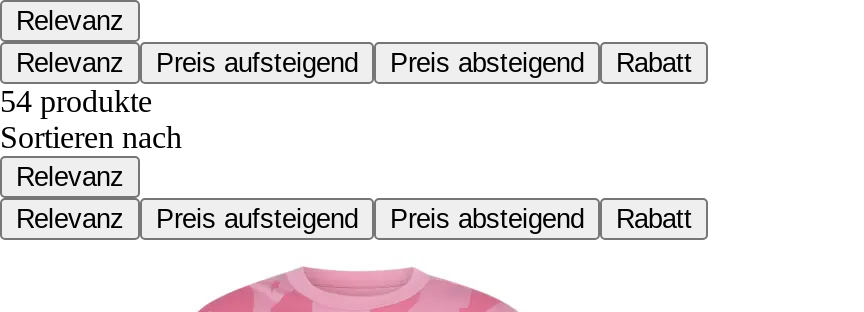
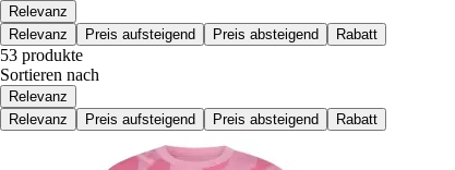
- 54 produkte
+ 53 produkte
